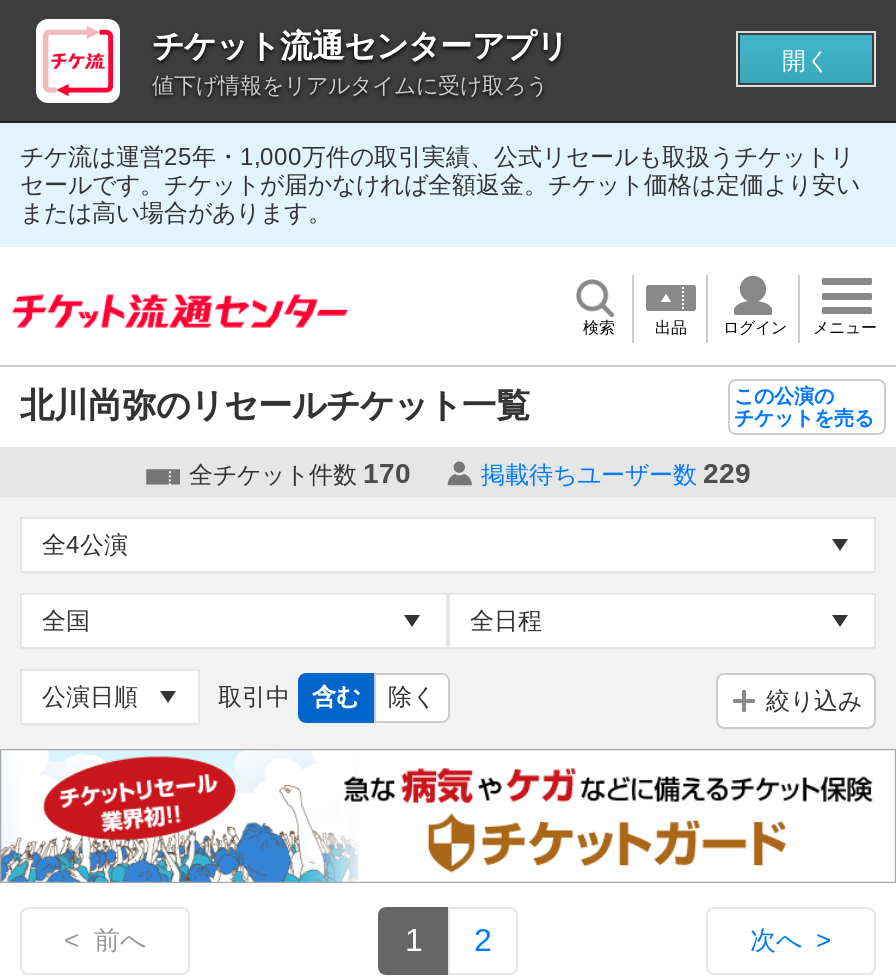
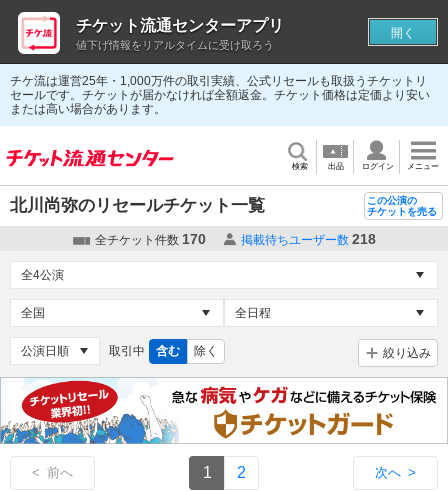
- 掲載待ちユーザー数 229
+ 掲載待ちユーザー数 218
